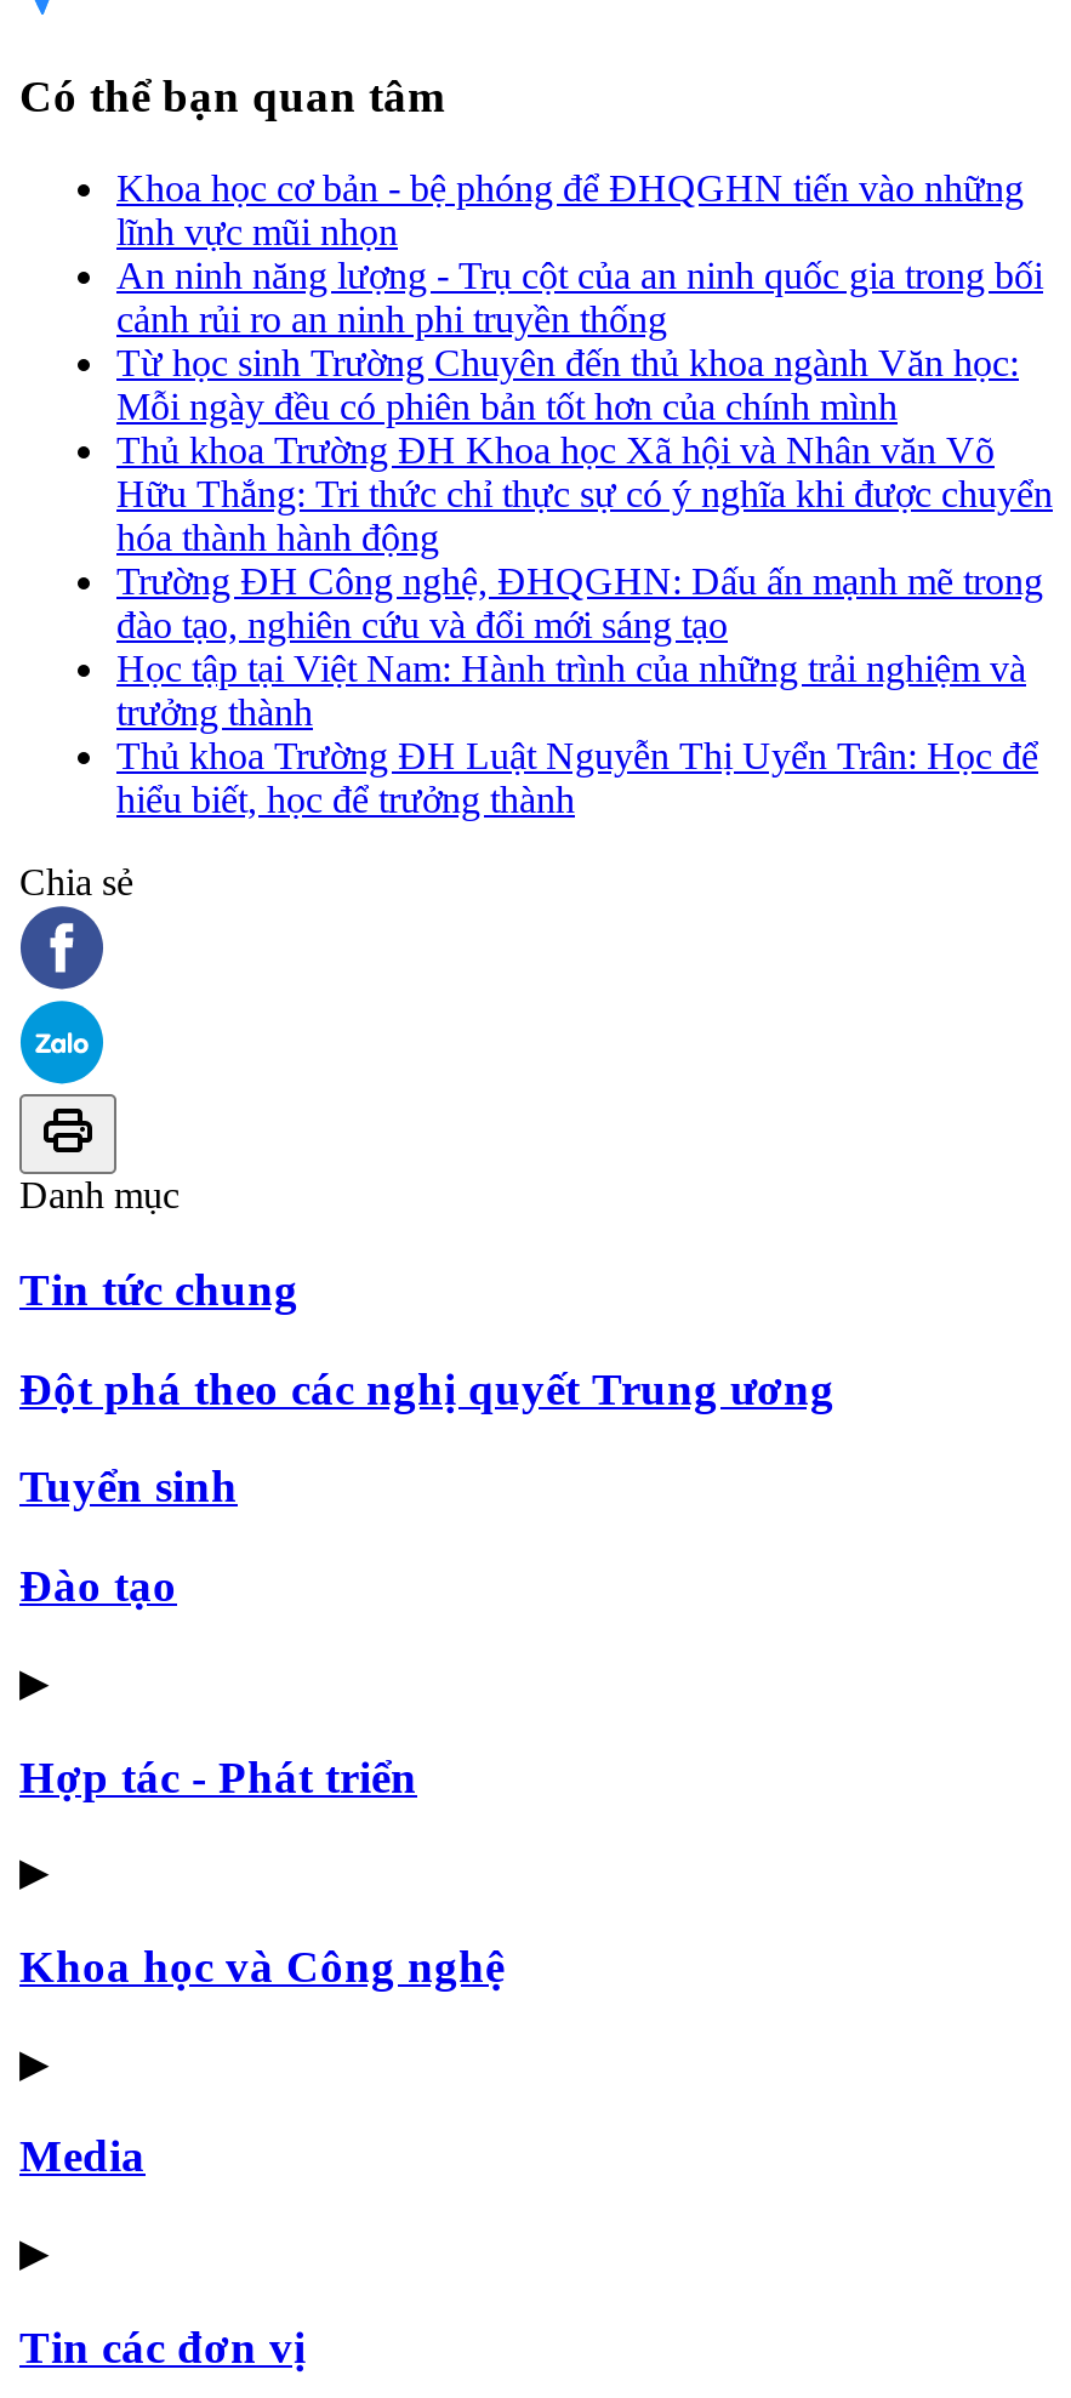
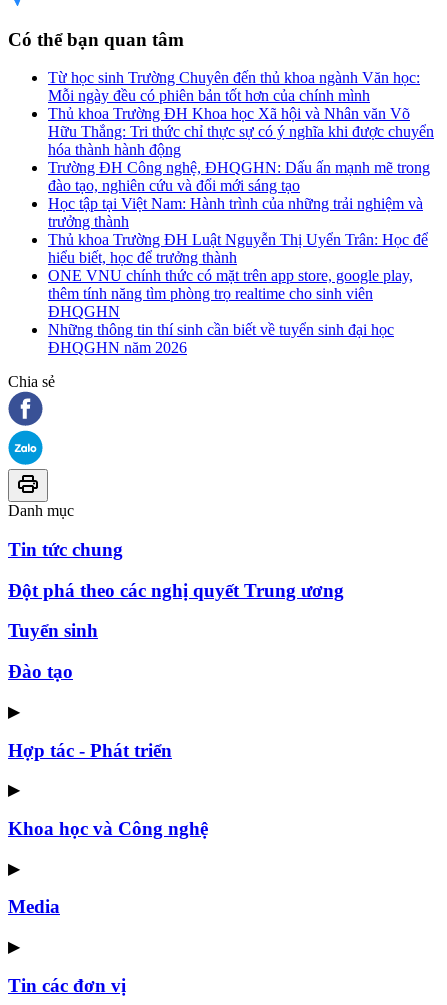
- Khoa học cơ bản - bệ phóng để ĐHQGHN tiến vào những
- lĩnh vực mũi nhọn
- An ninh năng lượng - Trụ cột của an ninh quốc gia trong bối
- cảnh rủi ro an ninh phi truyền thống

moved up: Từ học sinh Trường Chuyên đến thủ khoa ngành Văn học: | Mỗi ngày đều có phiên bản tốt hơn của chính mình | Thủ khoa Trường ĐH Khoa học Xã hội và Nhân văn Võ | ... | Thủ khoa Trường ĐH Luật Nguyễn Thị Uyển Trân: Học để | hiểu biết, học để trưởng thành

+ ONE VNU chính thức có mặt trên app store, google play,
+ thêm tính năng tìm phòng trọ realtime cho sinh viên
+ ĐHQGHN
+ Những thông tin thí sinh cần biết về tuyển sinh đại học
+ ĐHQGHN năm 2026
